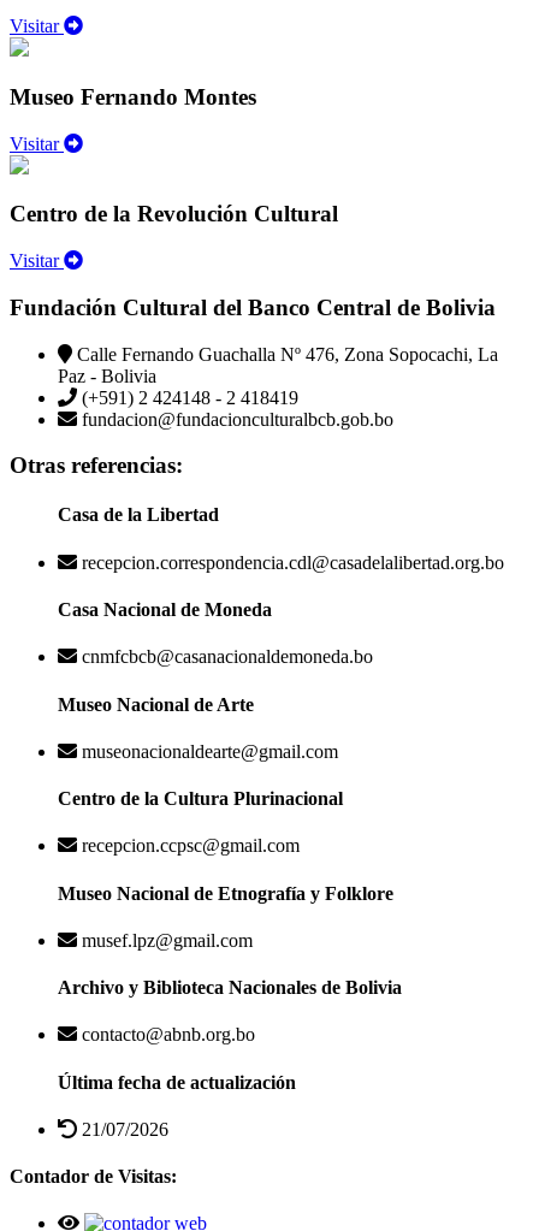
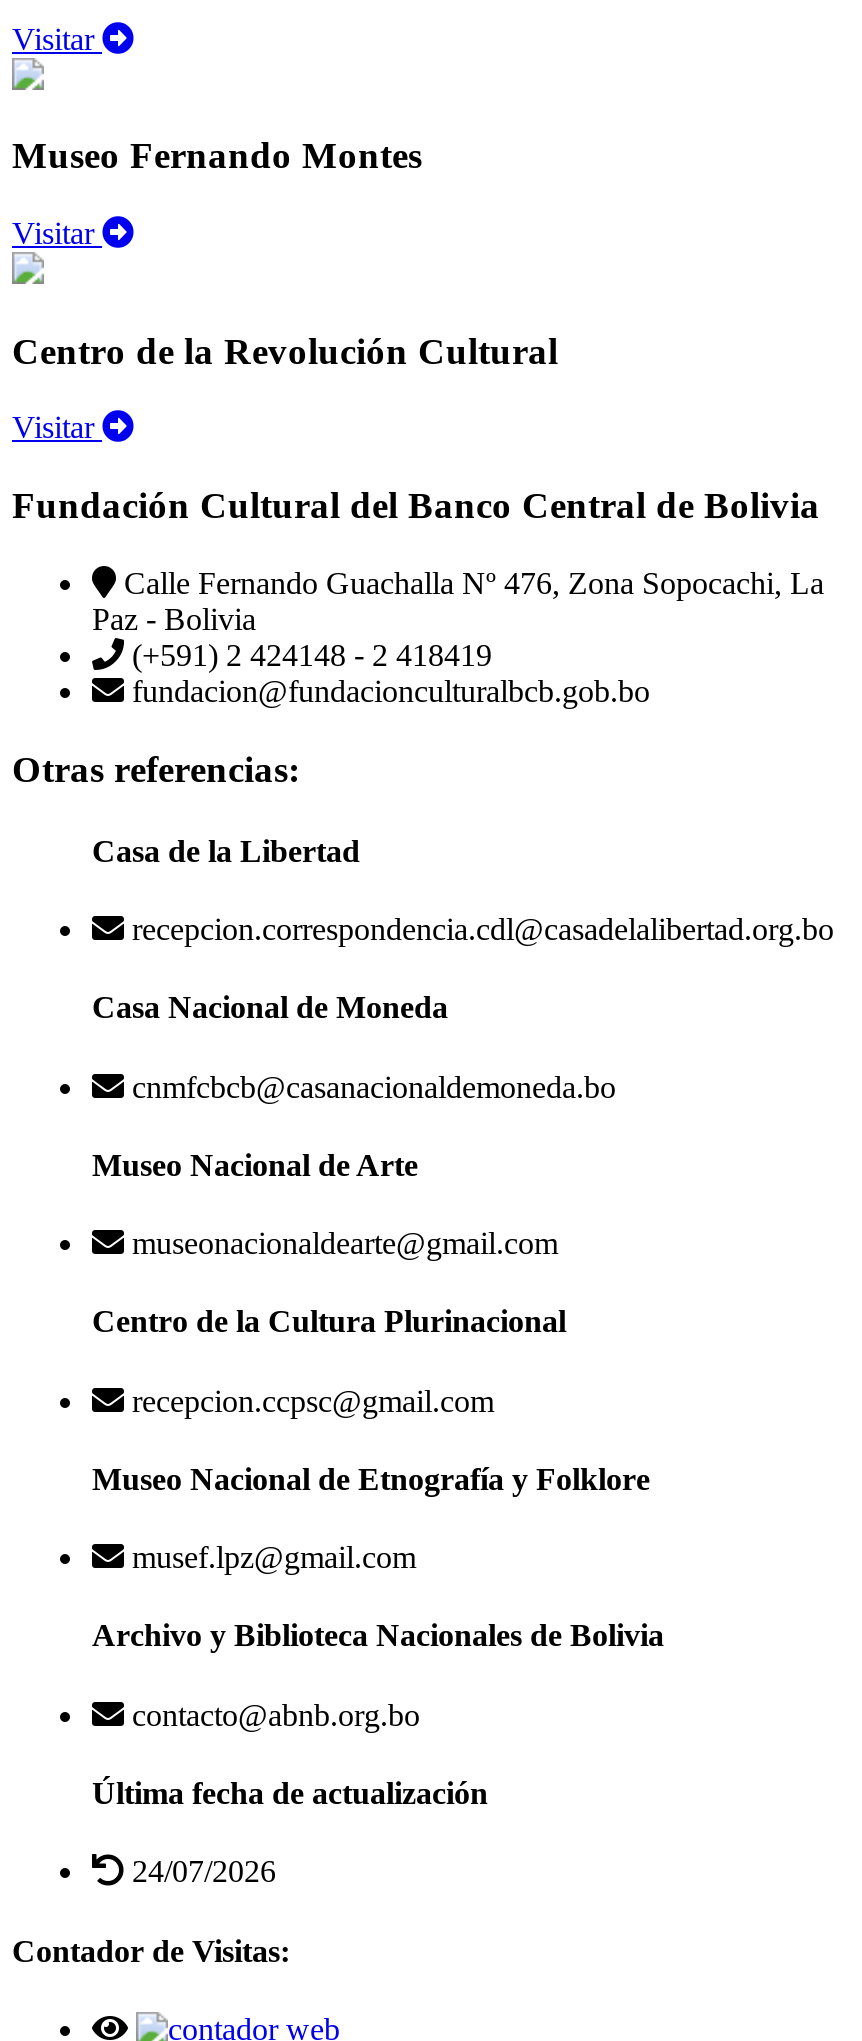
- 21/07/2026
+ 24/07/2026
